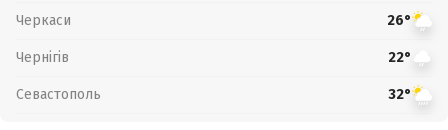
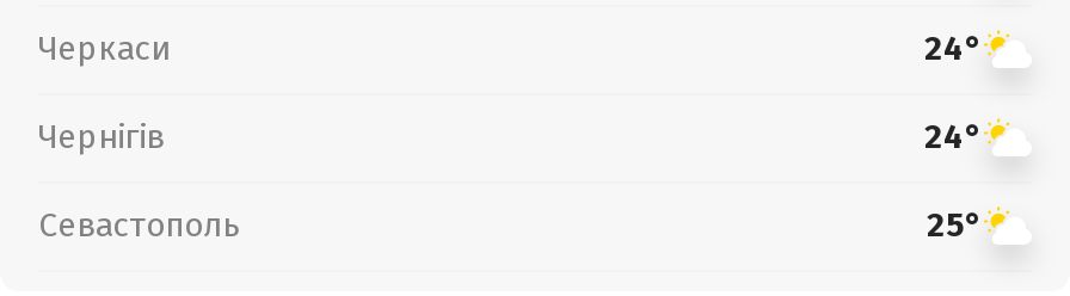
- 26°
+ 24°

- 22°
+ 24°

- 32°
+ 25°
